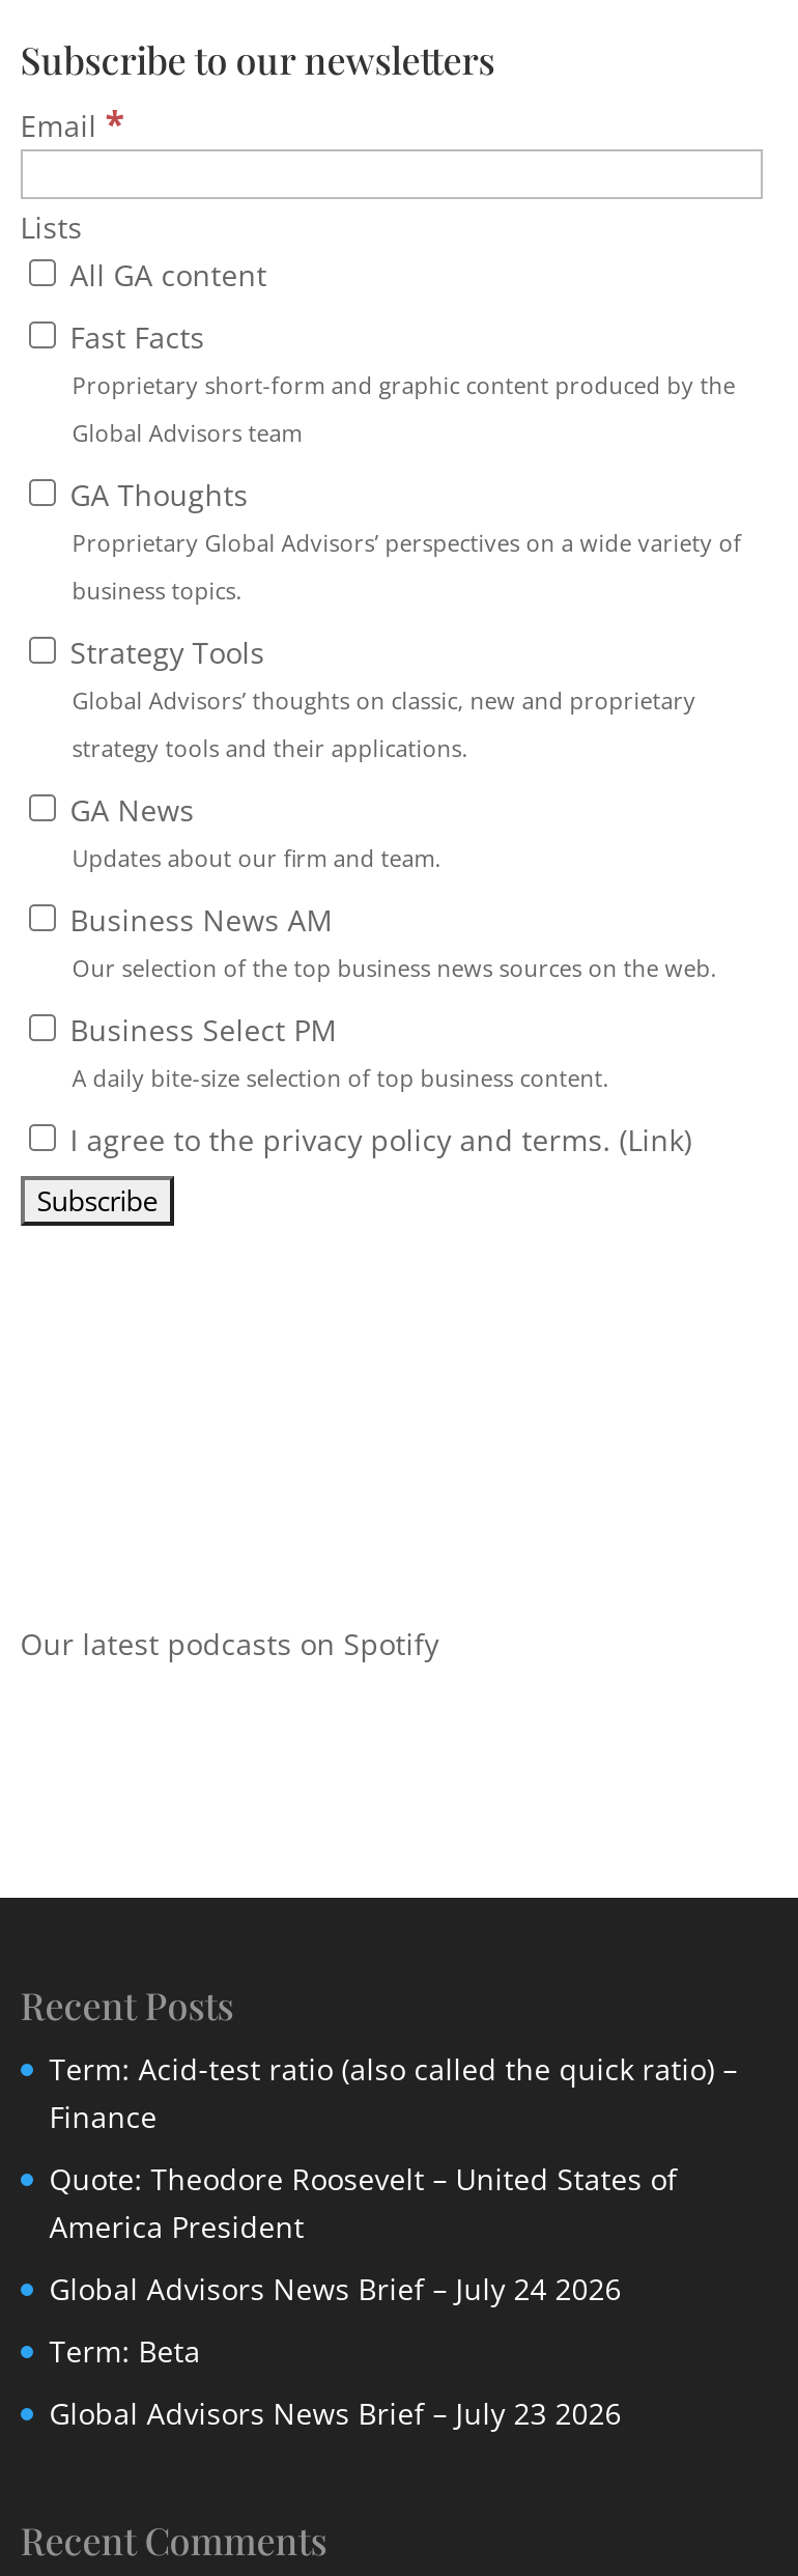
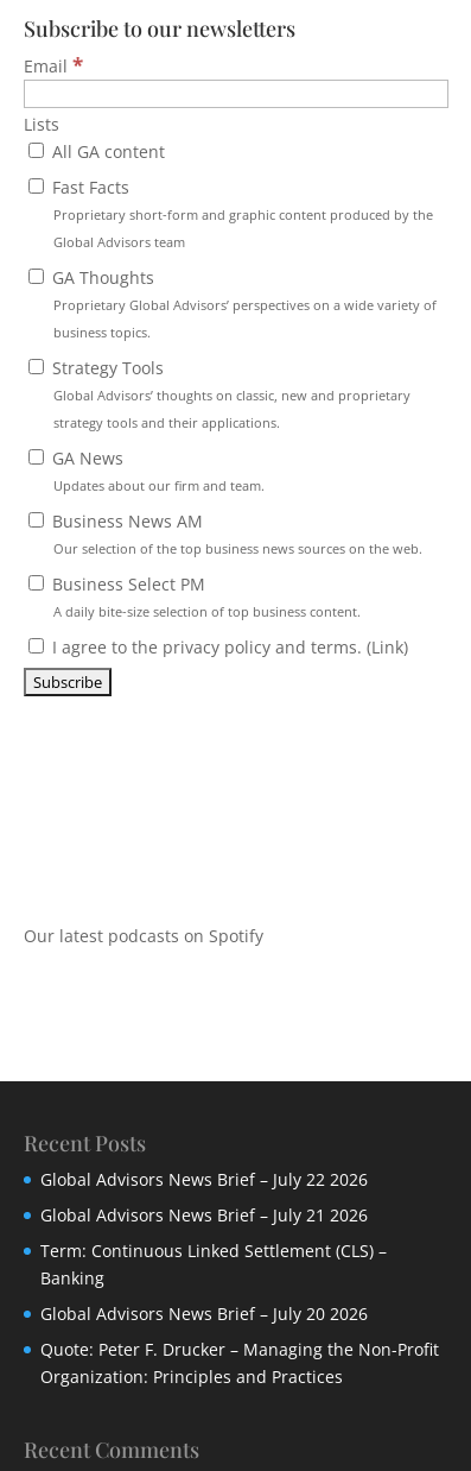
- Term: Acid-test ratio (also called the quick ratio) –
- Finance
+ Global Advisors News Brief – July 22 2026

- Quote: Theodore Roosevelt – United States of
- America President
+ Global Advisors News Brief – July 21 2026

- Global Advisors News Brief – July 24 2026
+ Term: Continuous Linked Settlement (CLS) –
+ Banking

- Term: Beta
+ Global Advisors News Brief – July 20 2026

- Global Advisors News Brief – July 23 2026
+ Quote: Peter F. Drucker – Managing the Non-Profit
+ Organization: Principles and Practices
